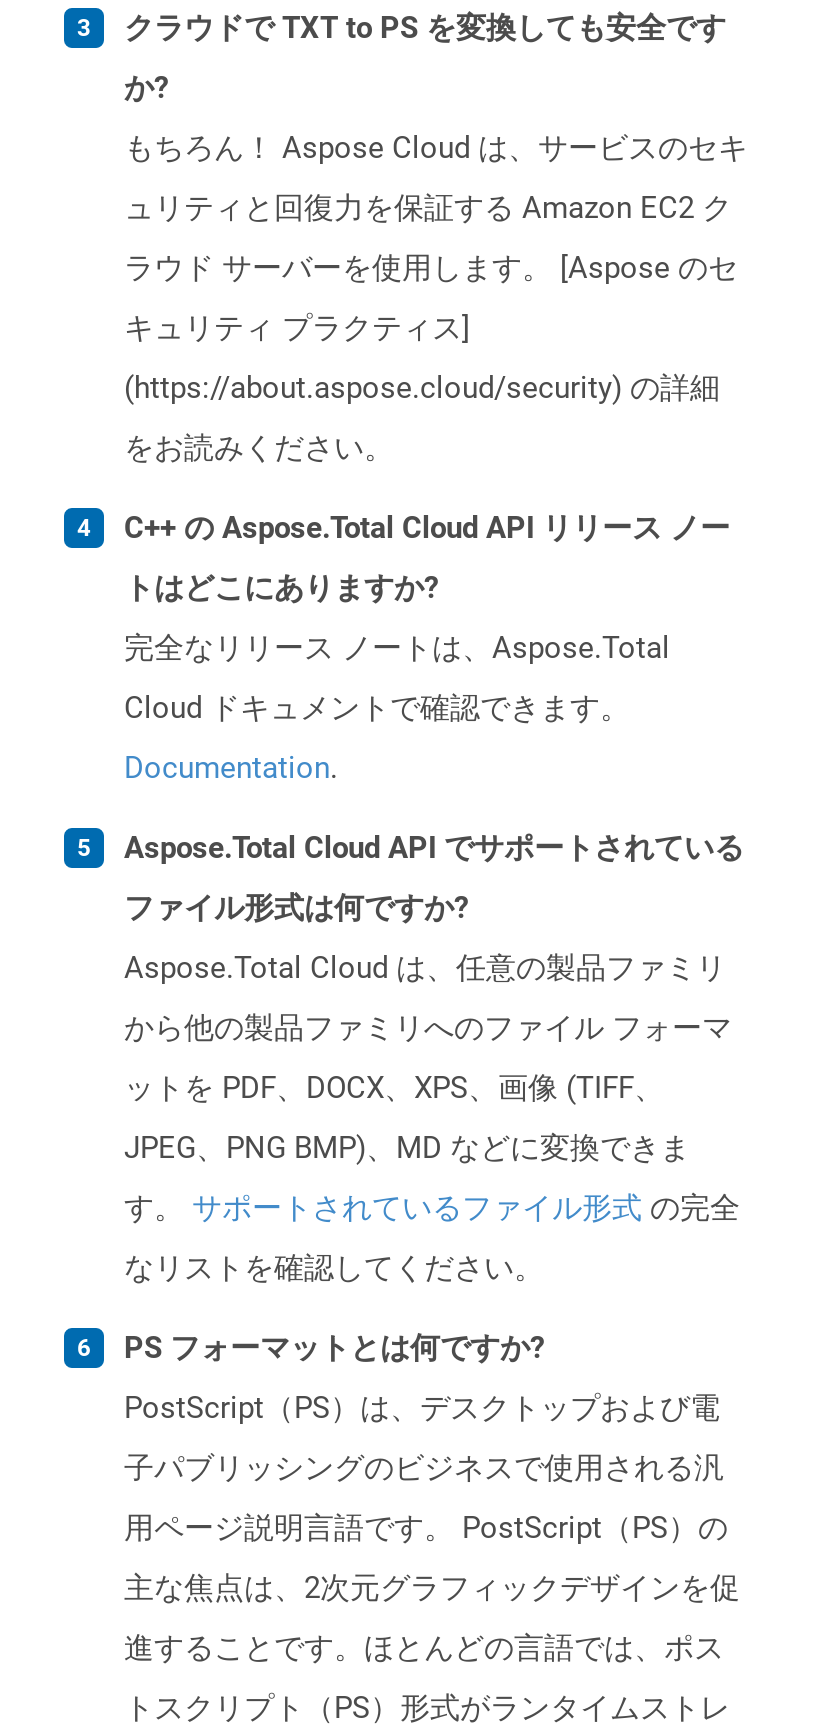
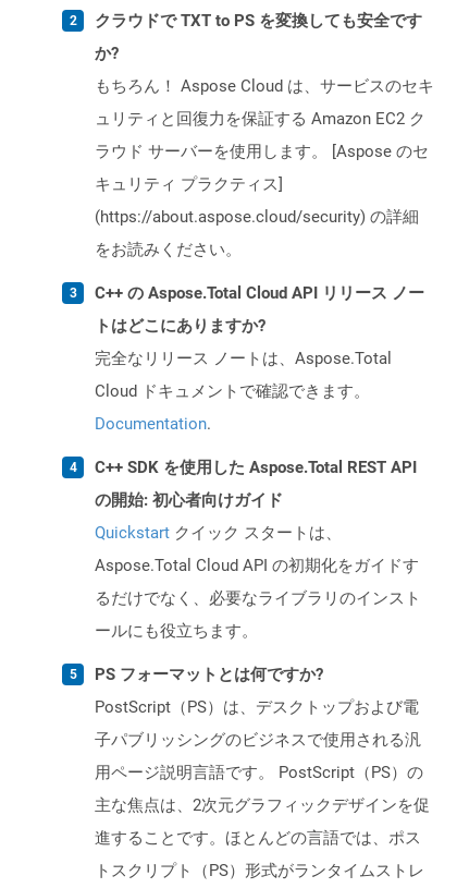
- Aspose.Total Cloud API でサポートされている
- ファイル形式は何ですか?
- Aspose.Total Cloud は、任意の製品ファミリ
- から他の製品ファミリへのファイル フォーマ
- ットを PDF、DOCX、XPS、画像 (TIFF、
- JPEG、PNG BMP)、MD などに変換できま
- す。サポートされているファイル形式の完全
- なリストを確認してください。
+ C++ SDK を使用した Aspose.Total REST API
+ の開始: 初心者向けガイド
+ Quickstartクイック スタートは、
+ Aspose.Total Cloud API の初期化をガイドす
+ るだけでなく、必要なライブラリのインスト
+ ールにも役立ちます。
